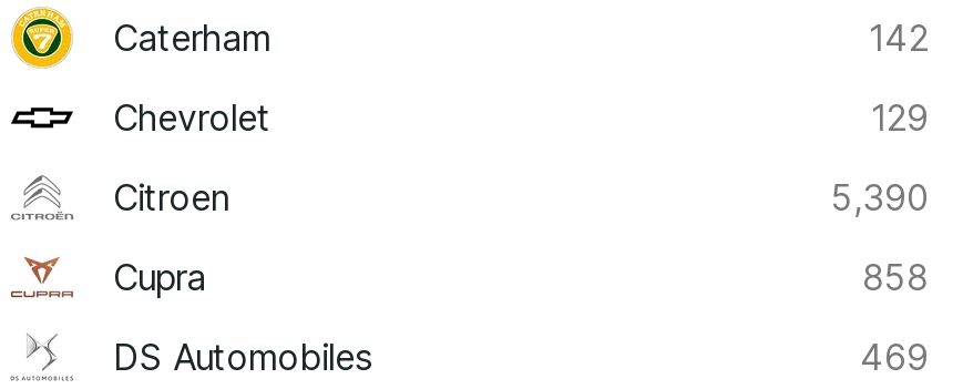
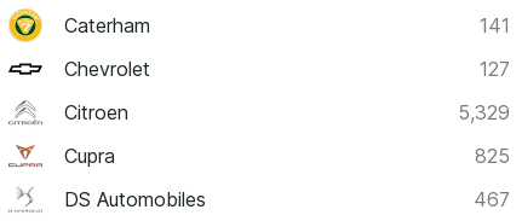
- 142
+ 141

- 129
+ 127

- 5,390
+ 5,329

- 858
+ 825

- 469
+ 467
